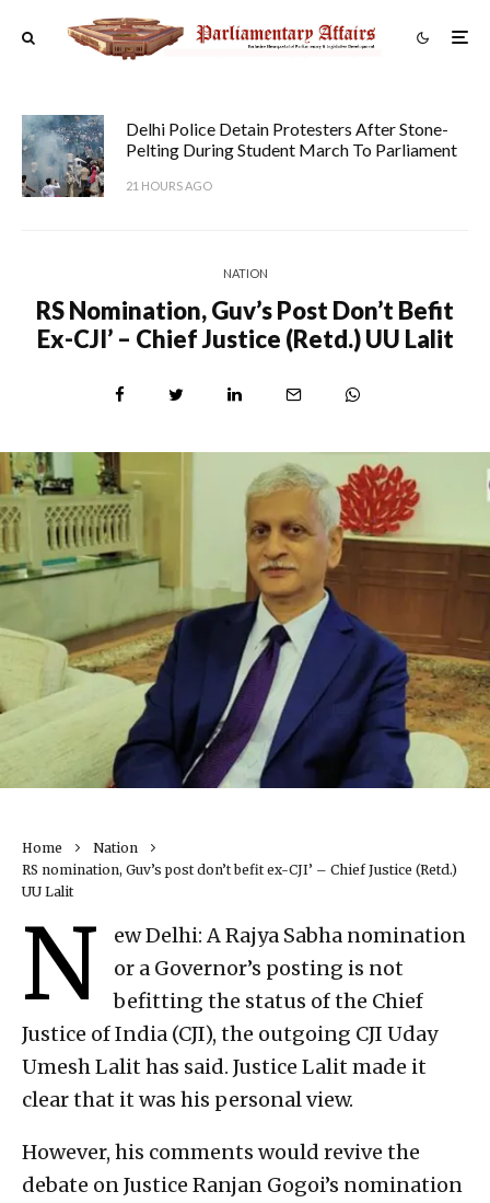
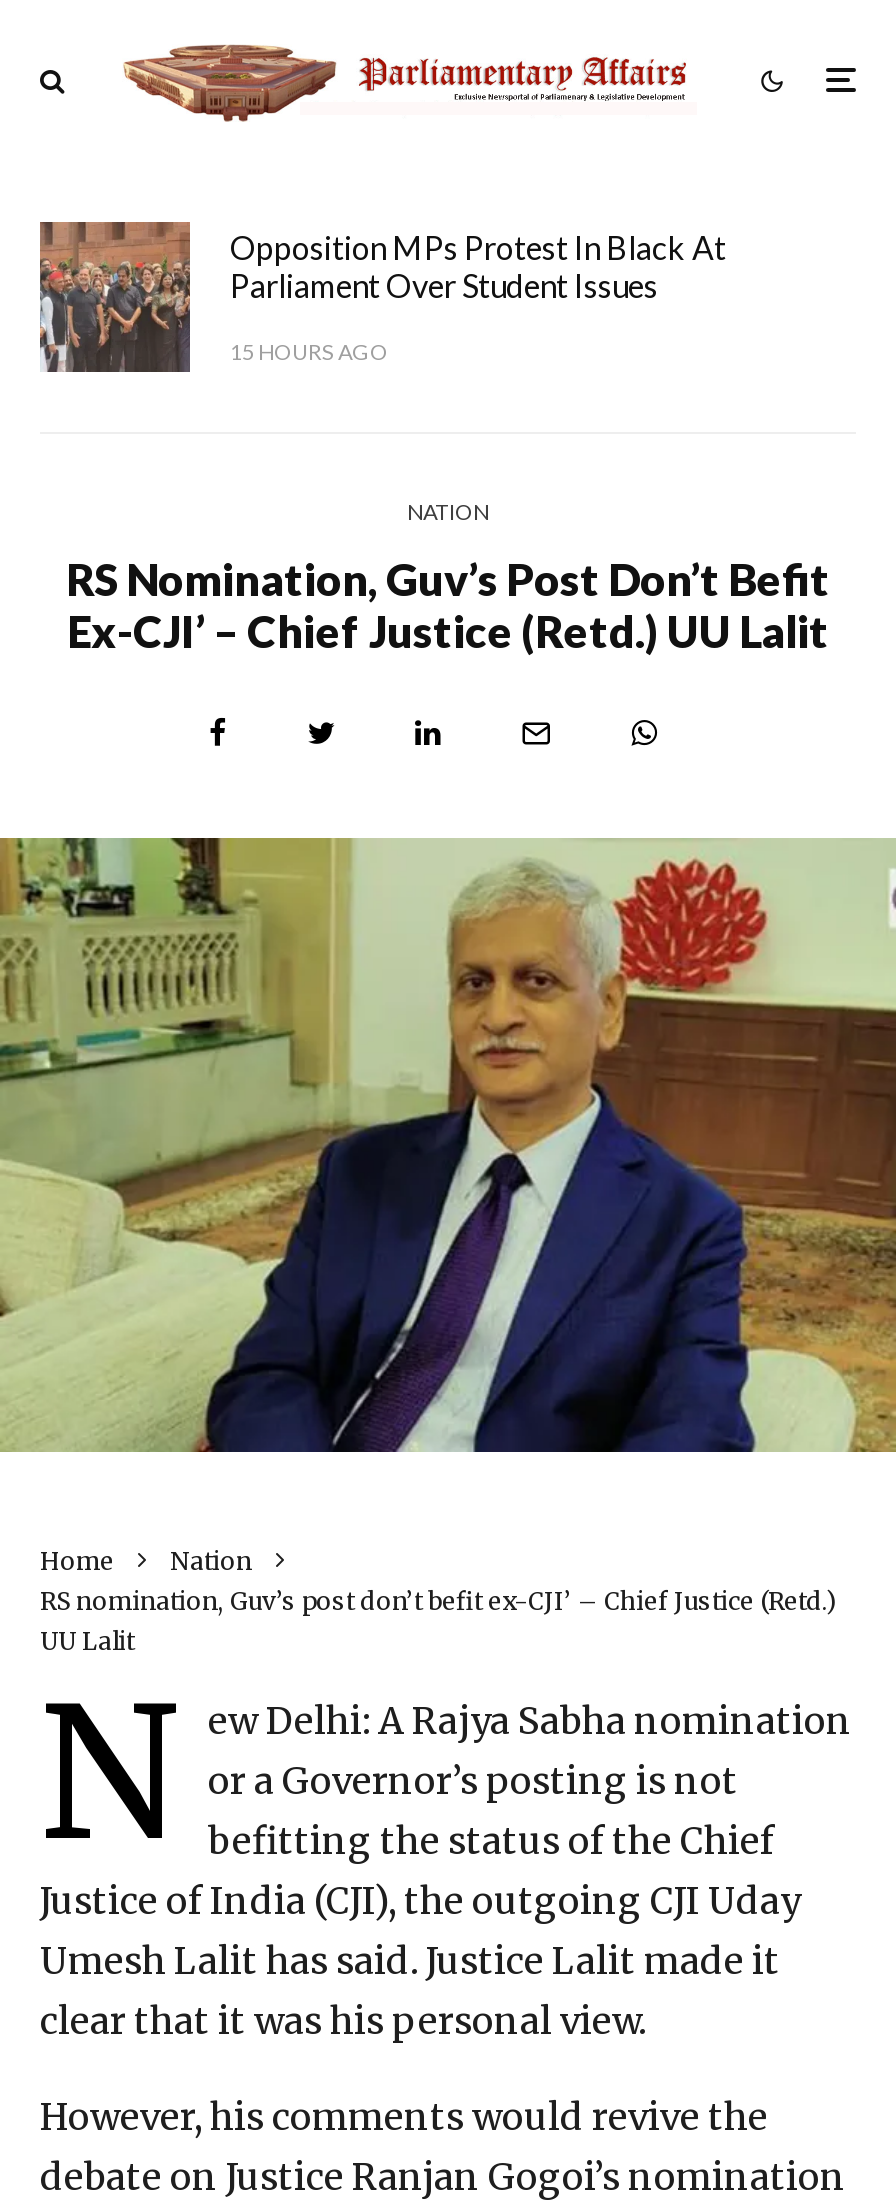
- [image]
- Delhi Police Detain Protesters After Stone-
- Pelting During Student March To Parliament
+ [image]
+ Opposition MPs Protest In Black At
+ Parliament Over Student Issues

- 21 HOURS AGO
+ 15 HOURS AGO
